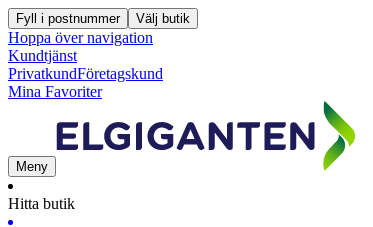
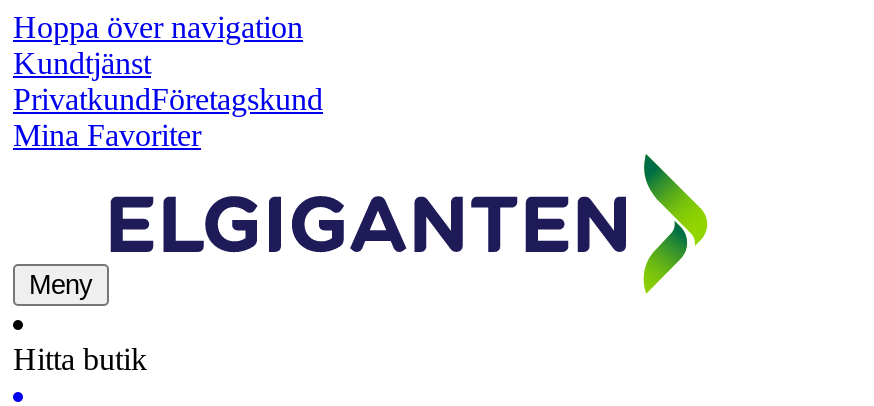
- Fyll i postnummer
- Välj butik
